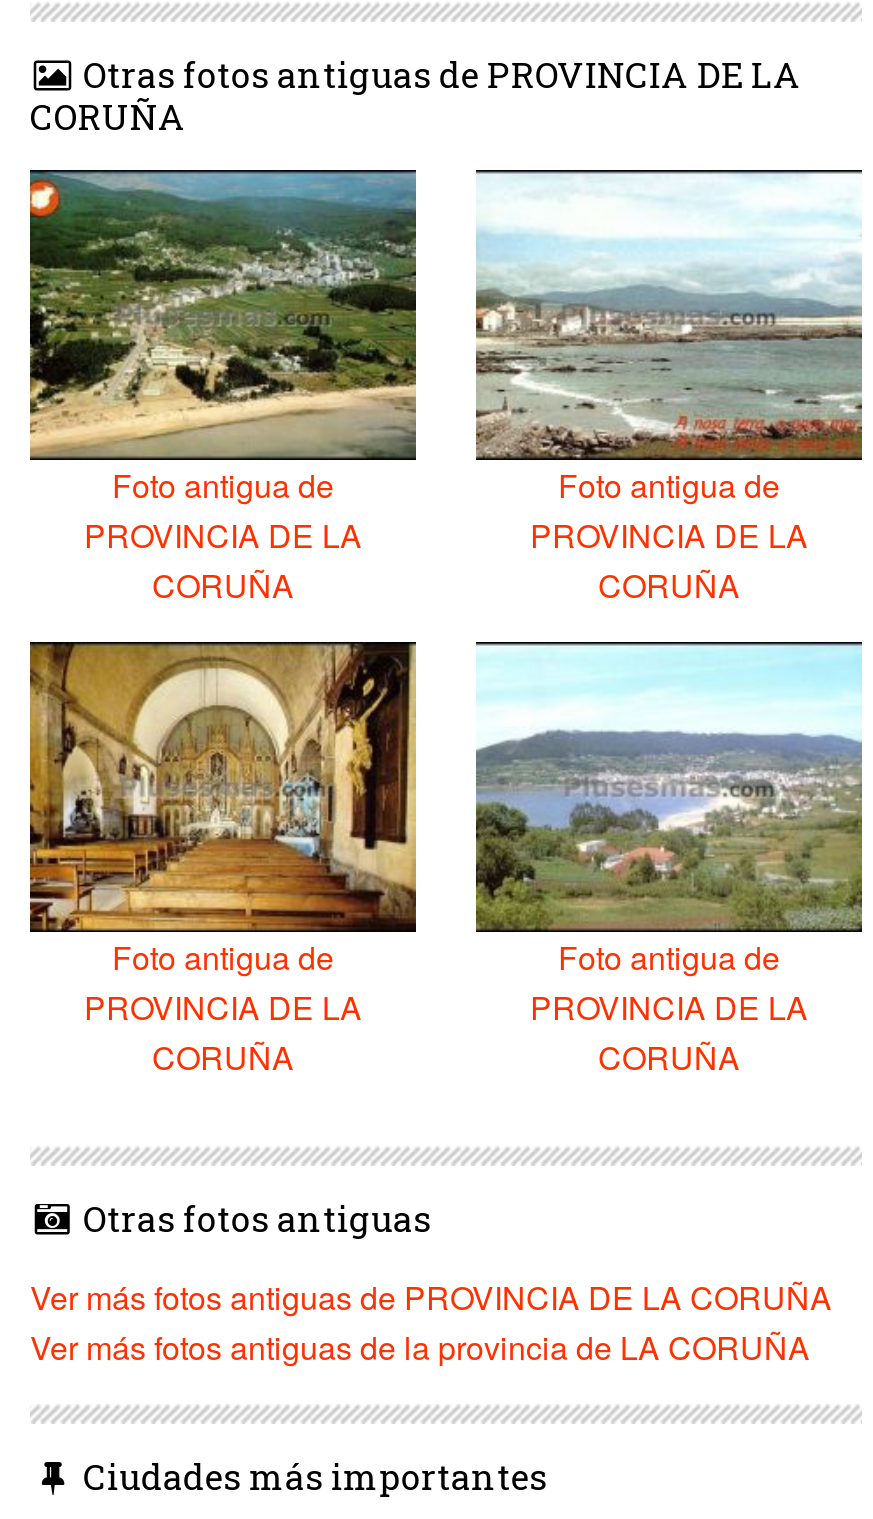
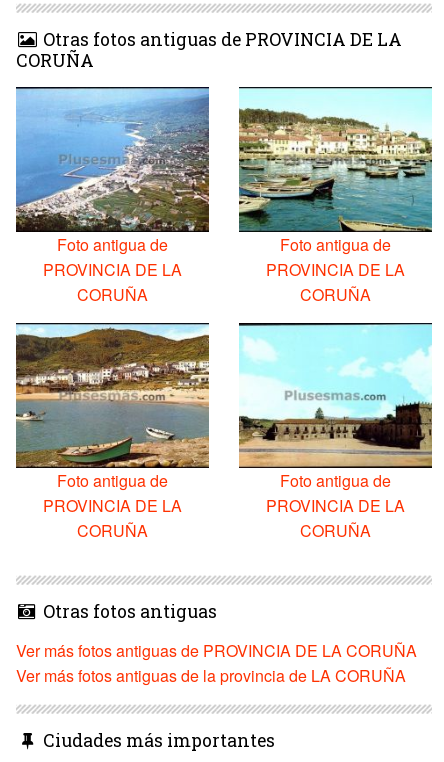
- [image]
+ [image]

- [image]
+ [image]

- [image]
+ [image]

- [image]
+ [image]
